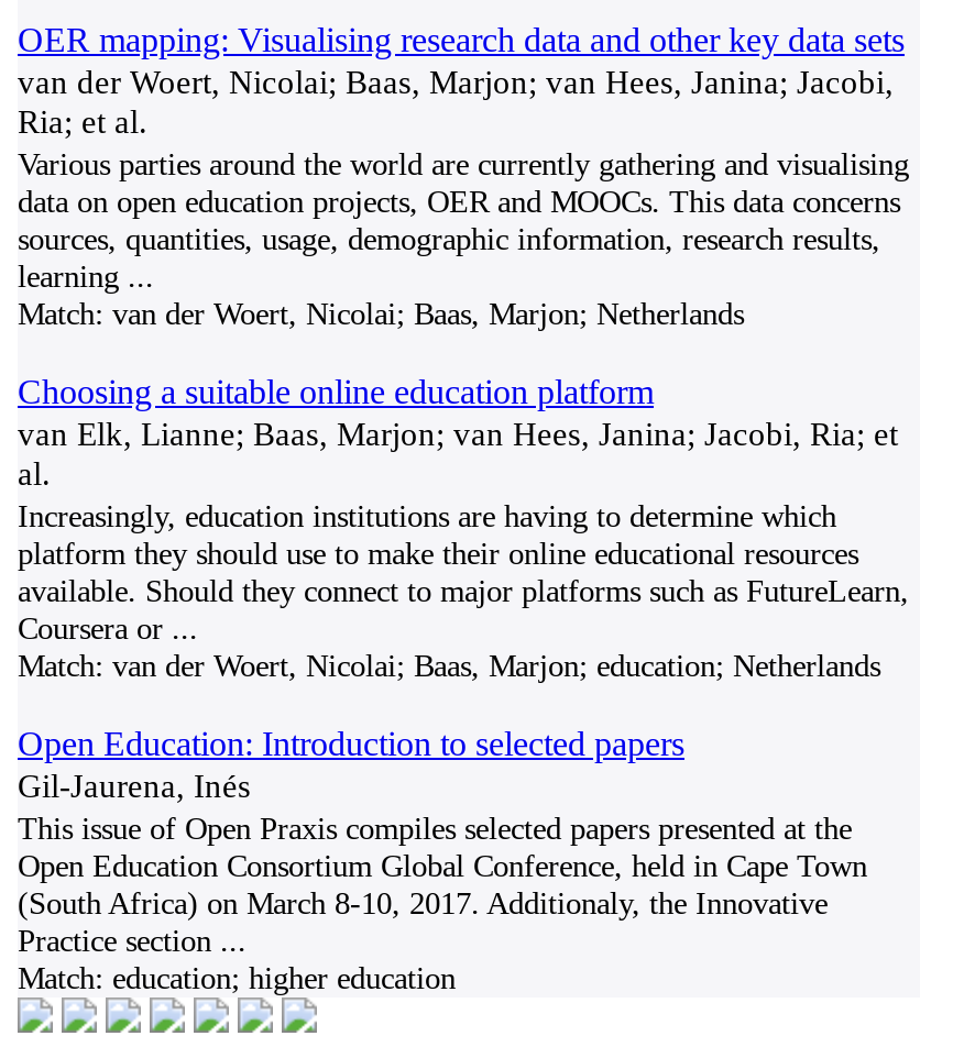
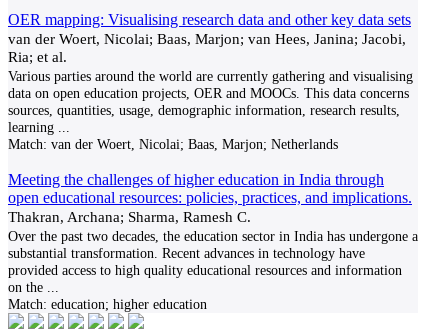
- Choosing a suitable online education platform
- van Elk, Lianne; Baas, Marjon; van Hees, Janina; Jacobi, Ria; et
- al.
- Increasingly, education institutions are having to determine which
- platform they should use to make their online educational resources
- available. Should they connect to major platforms such as FutureLearn,
- Coursera or...
- Match: van der Woert, Nicolai; Baas, Marjon; education; Netherlands
- Open Education: Introduction to selected papers
- Gil-Jaurena, Inés
- This issue of Open Praxis compiles selected papers presented at the
- Open Education Consortium Global Conference, held in Cape Town
- (South Africa) on March 8-10, 2017. Additionaly, the Innovative
- Practice section...
+ Meeting the challenges of higher education in India through
+ open educational resources: policies, practices, and implications.
+ Thakran, Archana; Sharma, Ramesh C.
+ Over the past two decades, the education sector in India has undergone a
+ substantial transformation. Recent advances in technology have
+ provided access to high quality educational resources and information
+ on the...
